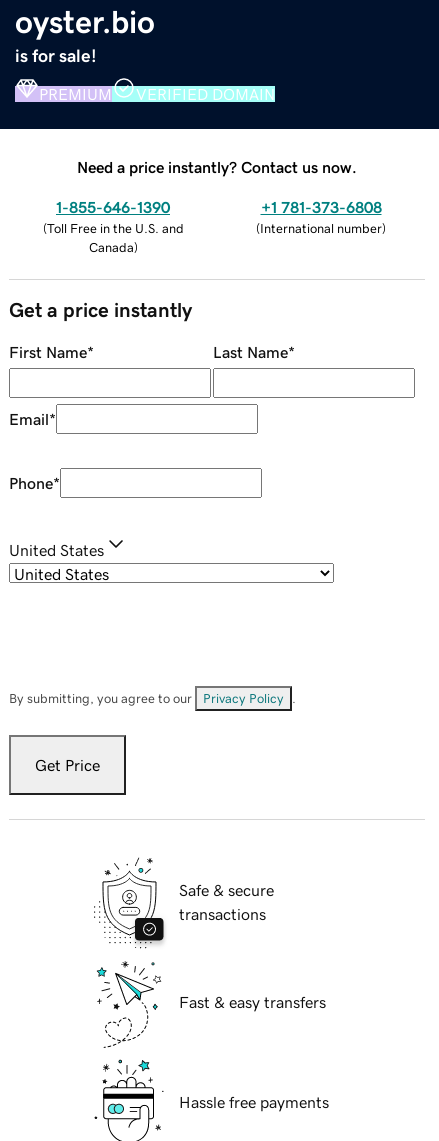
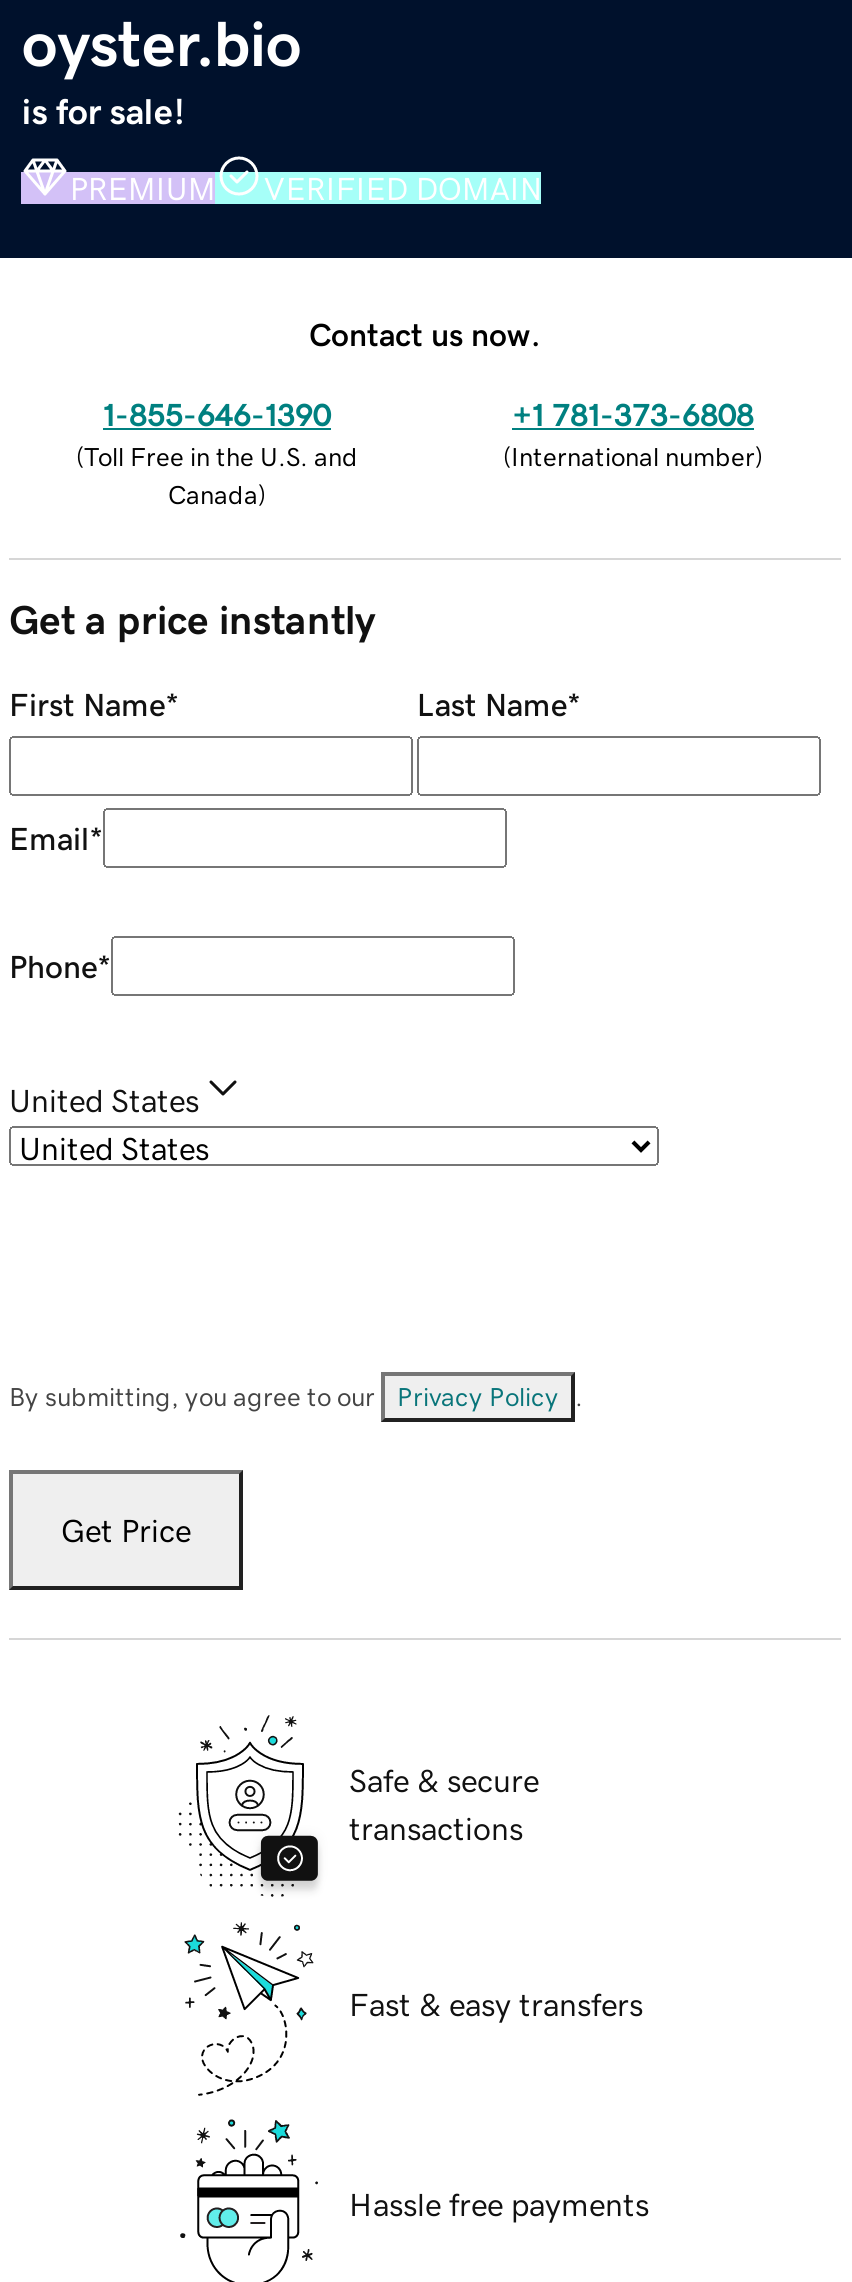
- Need a price instantly? Contact us now.
+ Contact us now.
